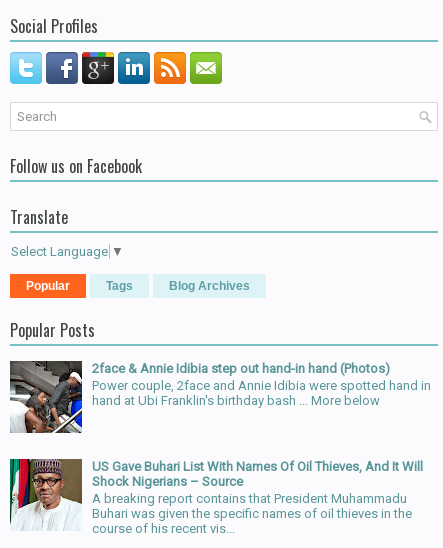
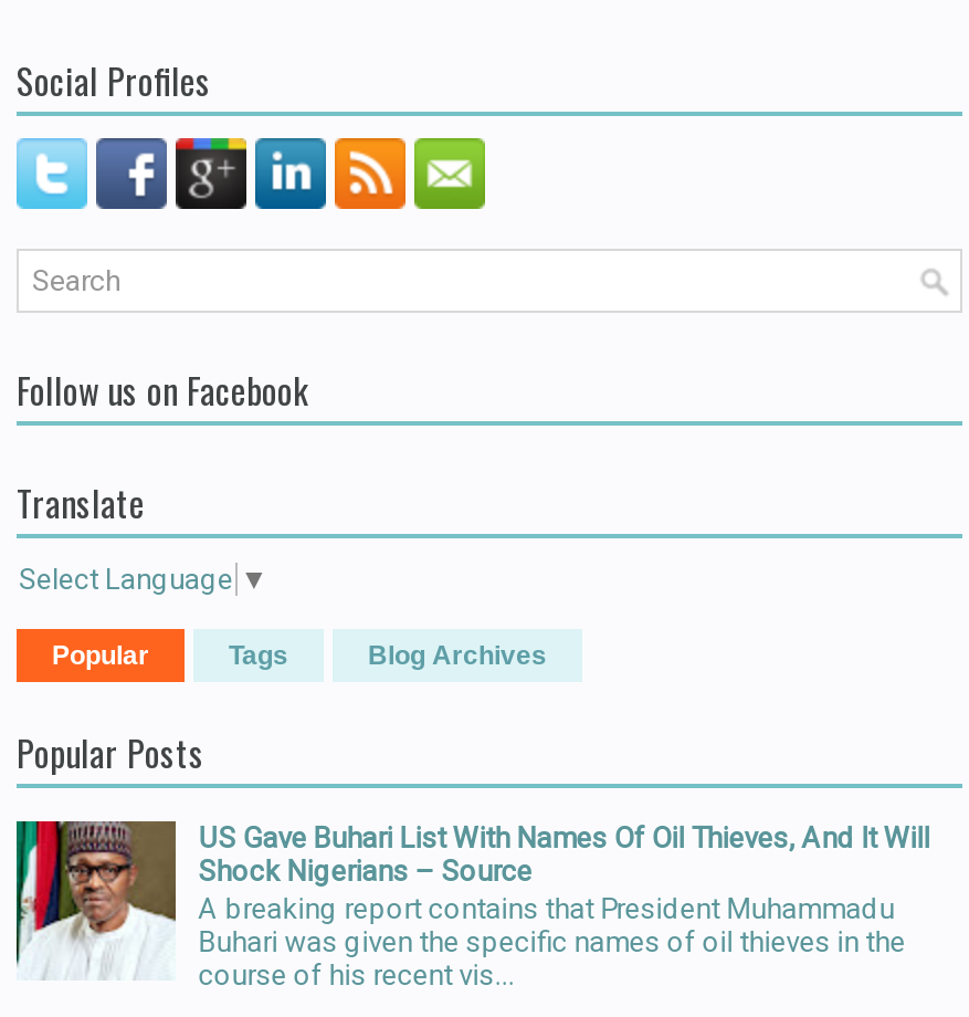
- [image]
- 2face & Annie Idibia step out hand-in hand (Photos)
- Power couple, 2face and Annie Idibia were spotted hand in
- hand at Ubi Franklin's birthday bash ... More below
